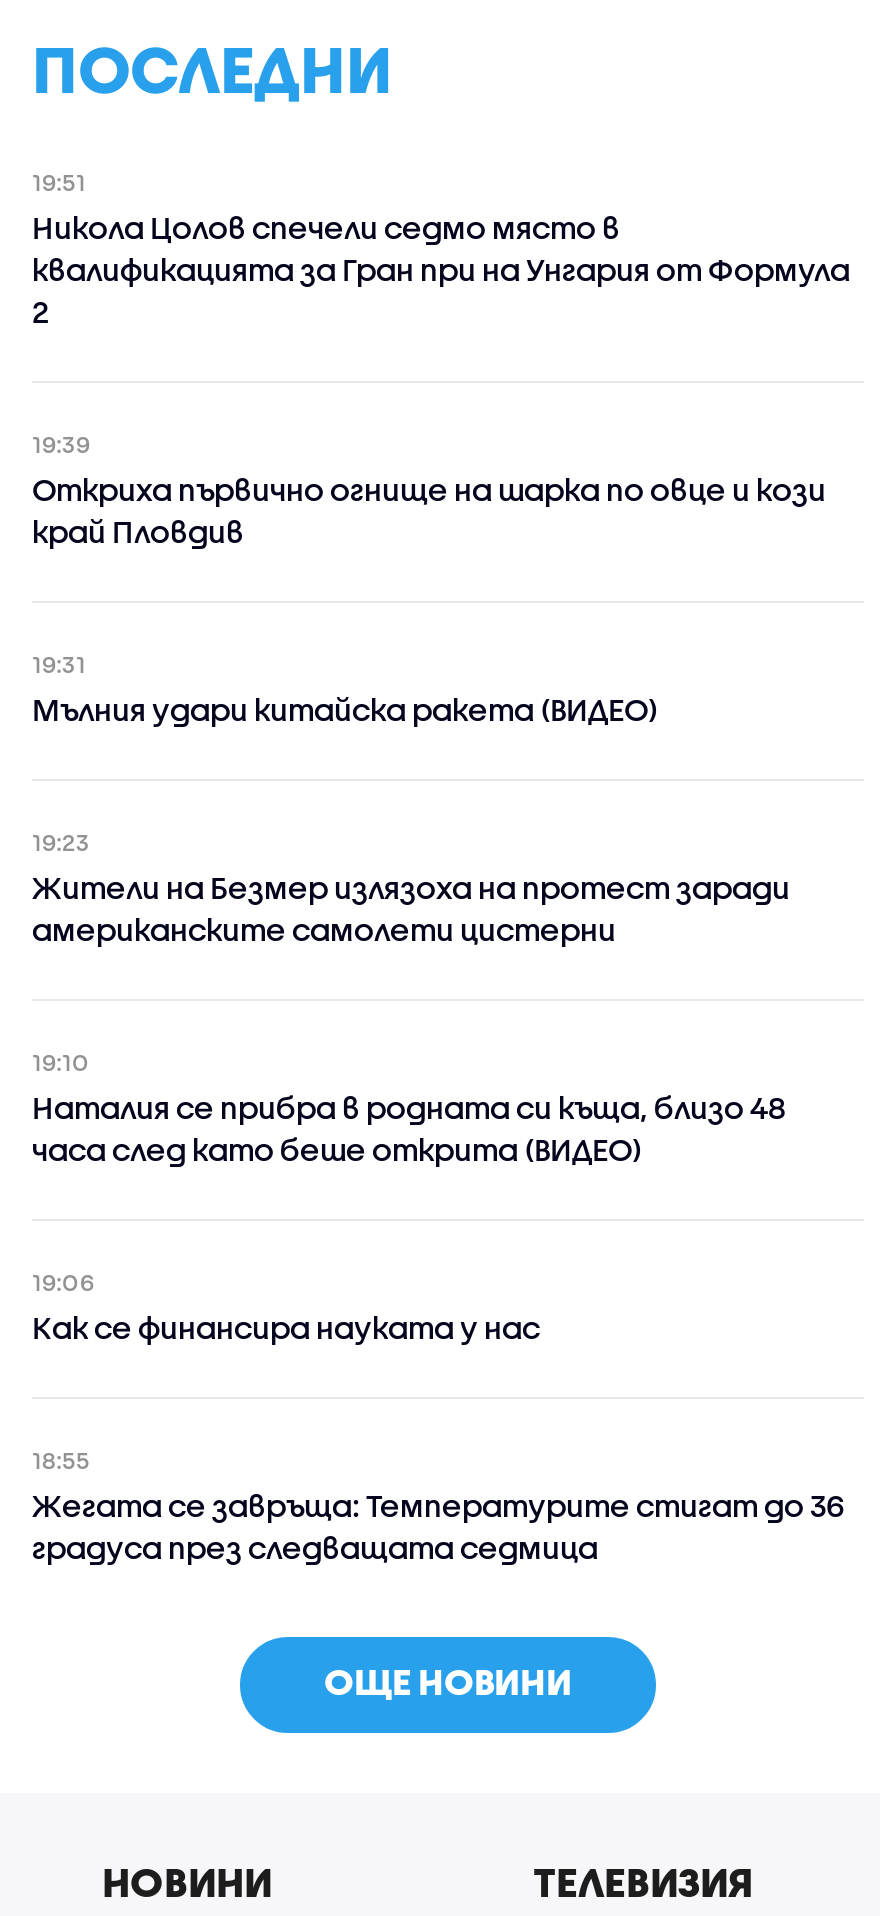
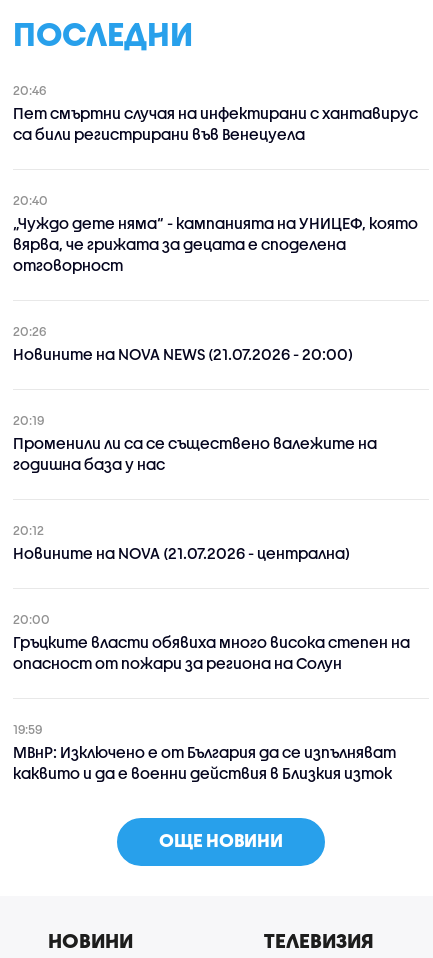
- 19:51
- Никола Цолов спечели седмо място в
- квалификацията за Гран при на Унгария от Формула
- 2
+ 20:46
+ Пет смъртни случая на инфектирани с хантавирус
+ са били регистрирани във Венецуела

- 19:39
- Откриха първично огнище на шарка по овце и кози
- край Пловдив
+ 20:40
+ „Чуждо дете няма“ - кампанията на УНИЦЕФ, която
+ вярва, че грижата за децата е споделена
+ отговорност

- 19:31
- Мълния удари китайска ракета (ВИДЕО)
+ 20:26
+ Новините на NOVA NEWS (21.07.2026 - 20:00)

- 19:23
- Жители на Безмер излязоха на протест заради
- американските самолети цистерни
+ 20:19
+ Променили ли са се съществено валежите на
+ годишна база у нас

- 19:10
- Наталия се прибра в родната си къща, близо 48
- часа след като беше открита (ВИДЕО)
+ 20:12
+ Новините на NOVA (21.07.2026 - централна)

- 19:06
- Как се финансира науката у нас
+ 20:00
+ Гръцките власти обявиха много висока степен на
+ опасност от пожари за региона на Солун

- 18:55
- Жегата се завръща: Температурите стигат до 36
- градуса през следващата седмица
+ 19:59
+ МВнР: Изключено е от България да се изпълняват
+ каквито и да е военни действия в Близкия изток
